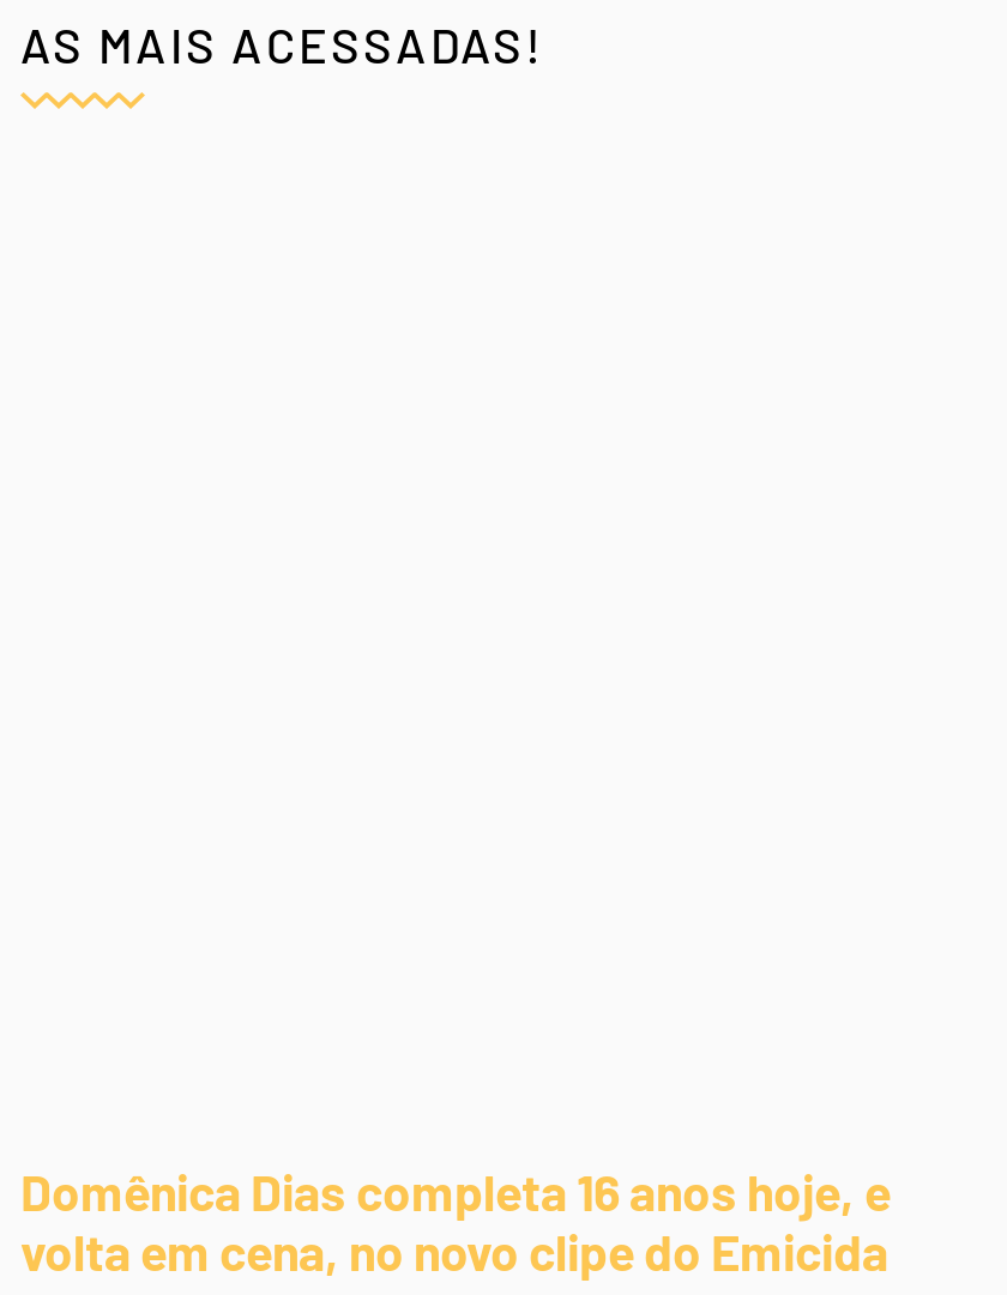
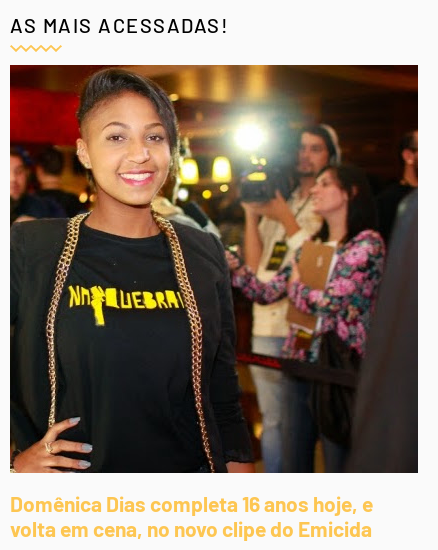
+ [image]
